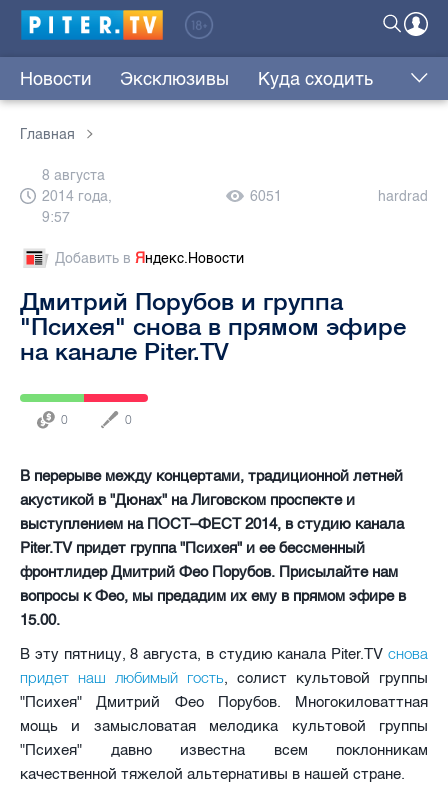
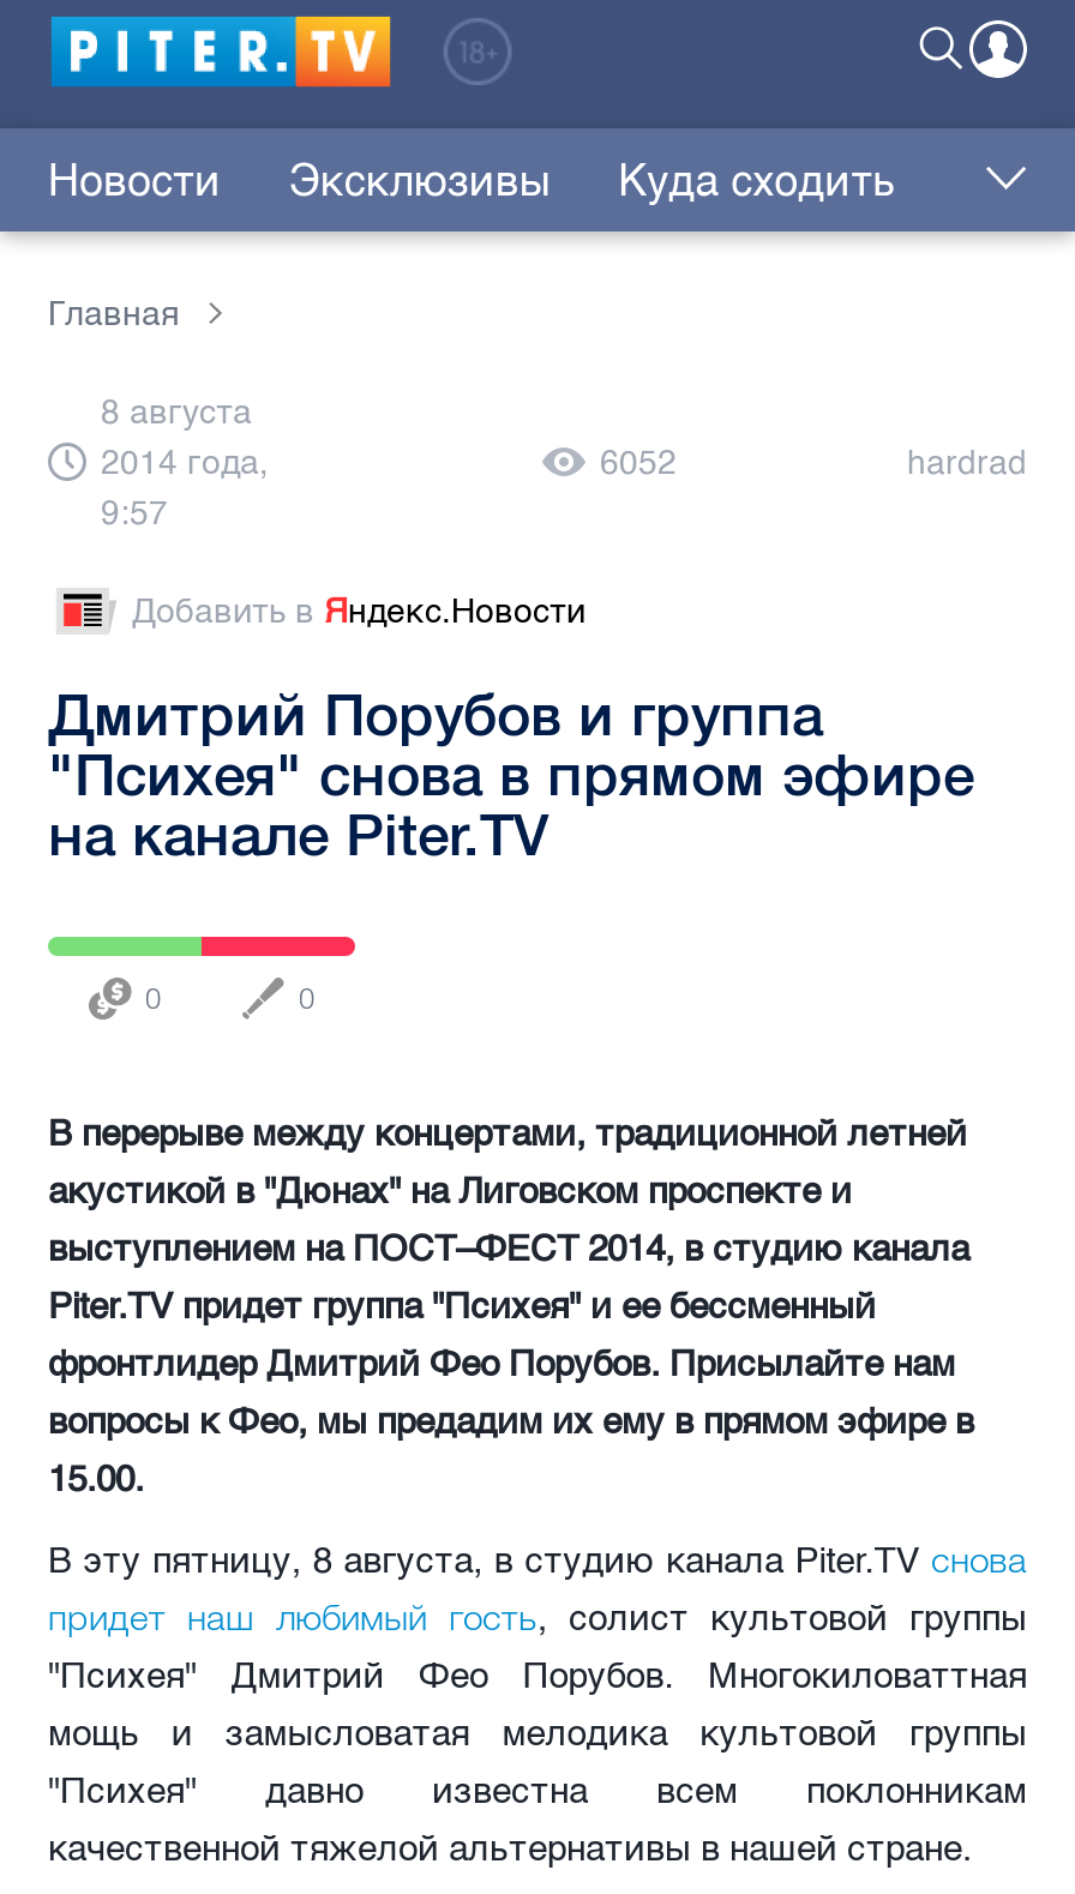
- 6051
+ 6052
